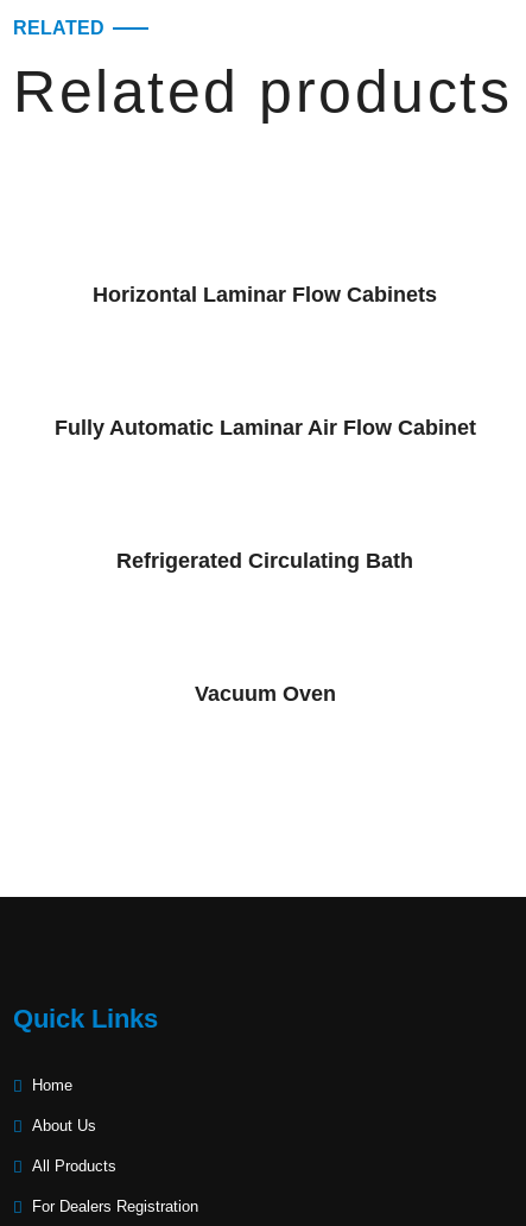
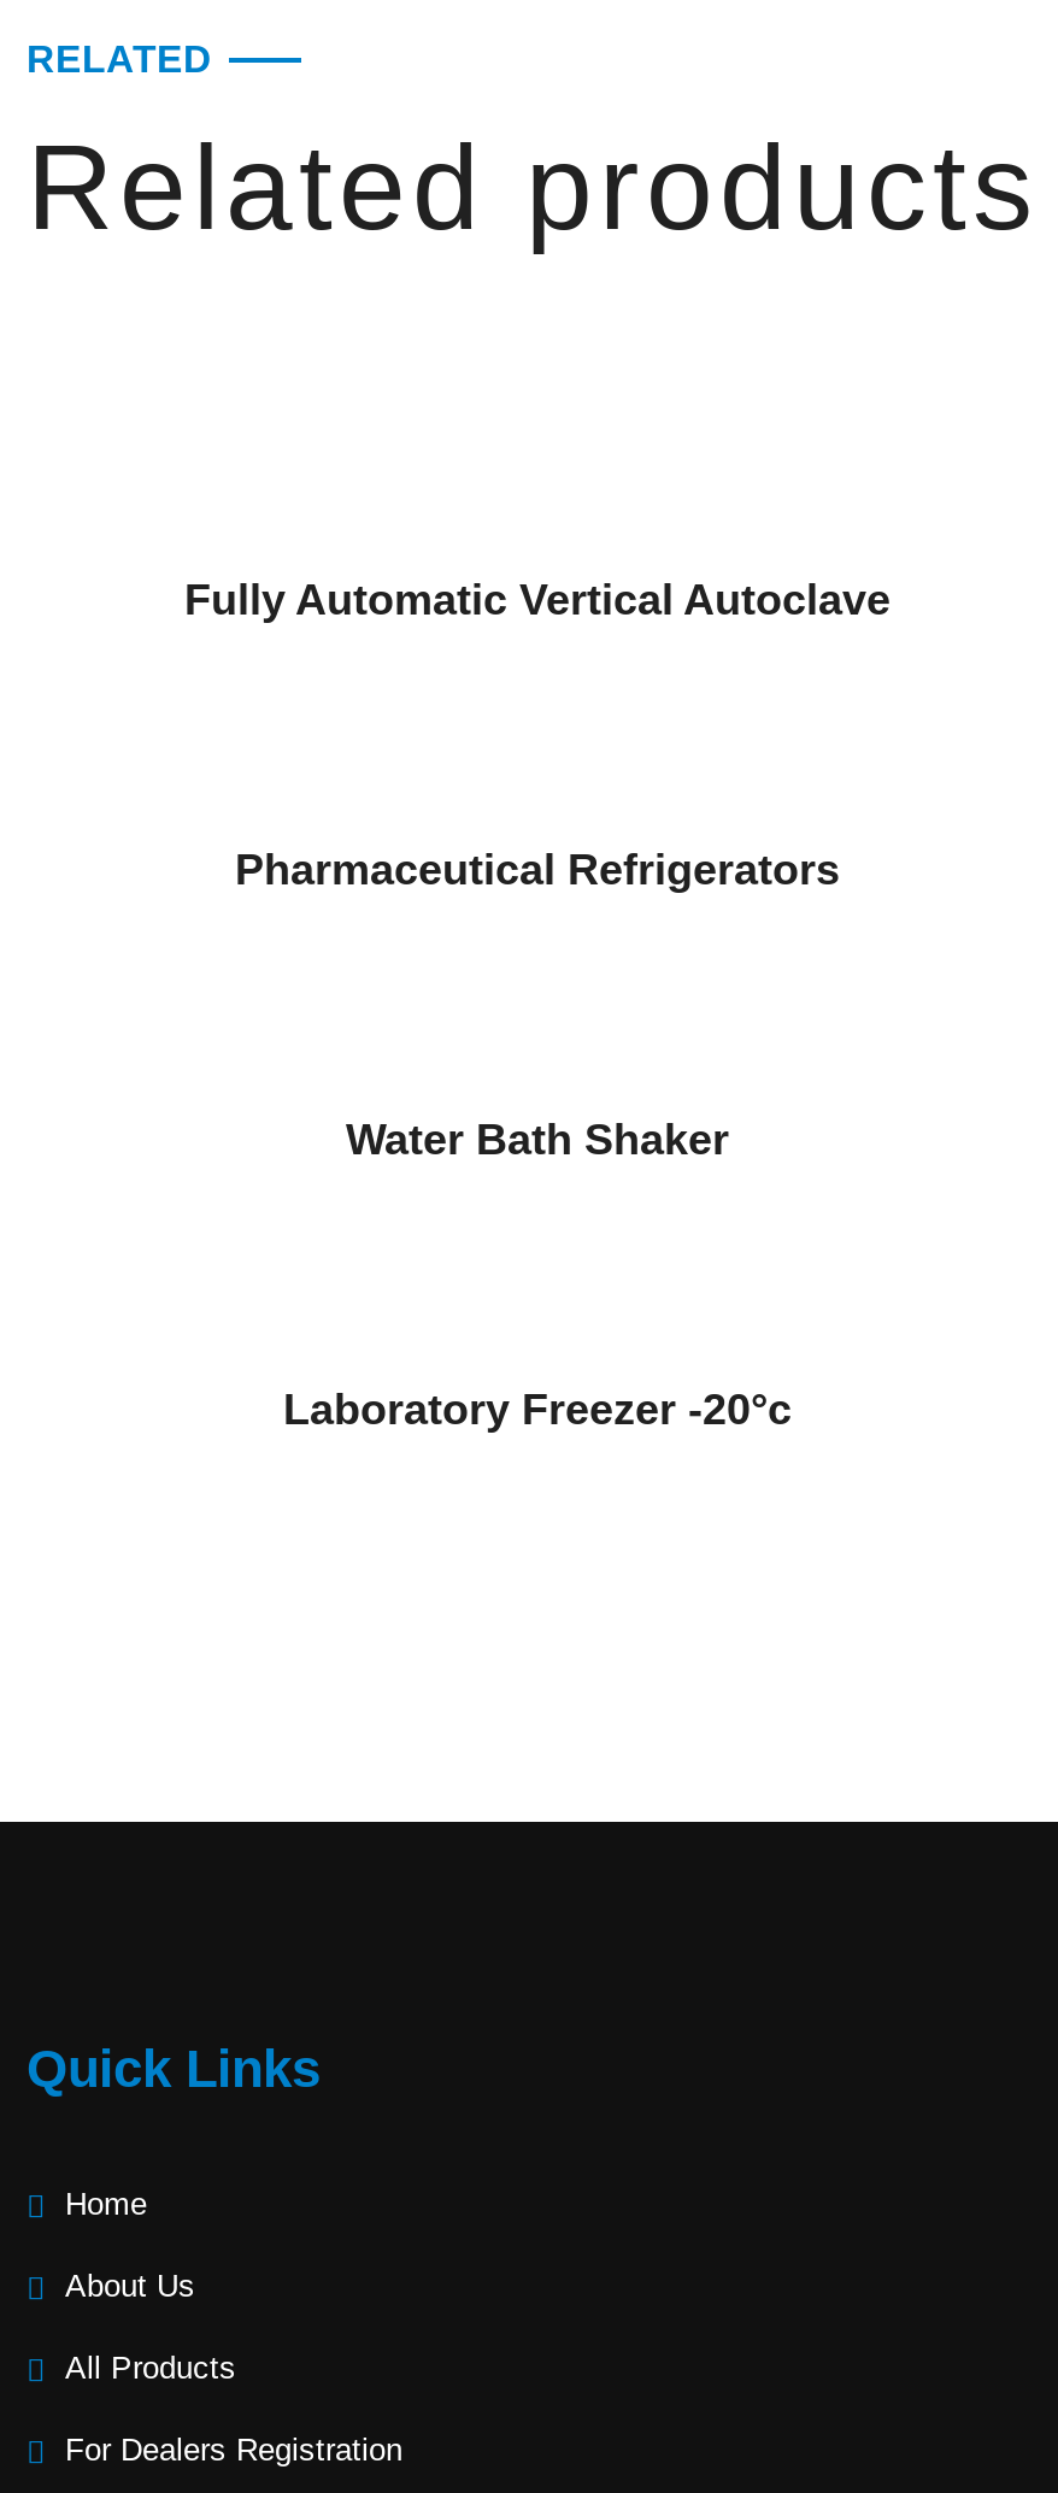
- Horizontal Laminar Flow Cabinets
+ Fully Automatic Vertical Autoclave

- Fully Automatic Laminar Air Flow Cabinet
+ Pharmaceutical Refrigerators

- Refrigerated Circulating Bath
+ Water Bath Shaker

- Vacuum Oven
+ Laboratory Freezer -20°c
